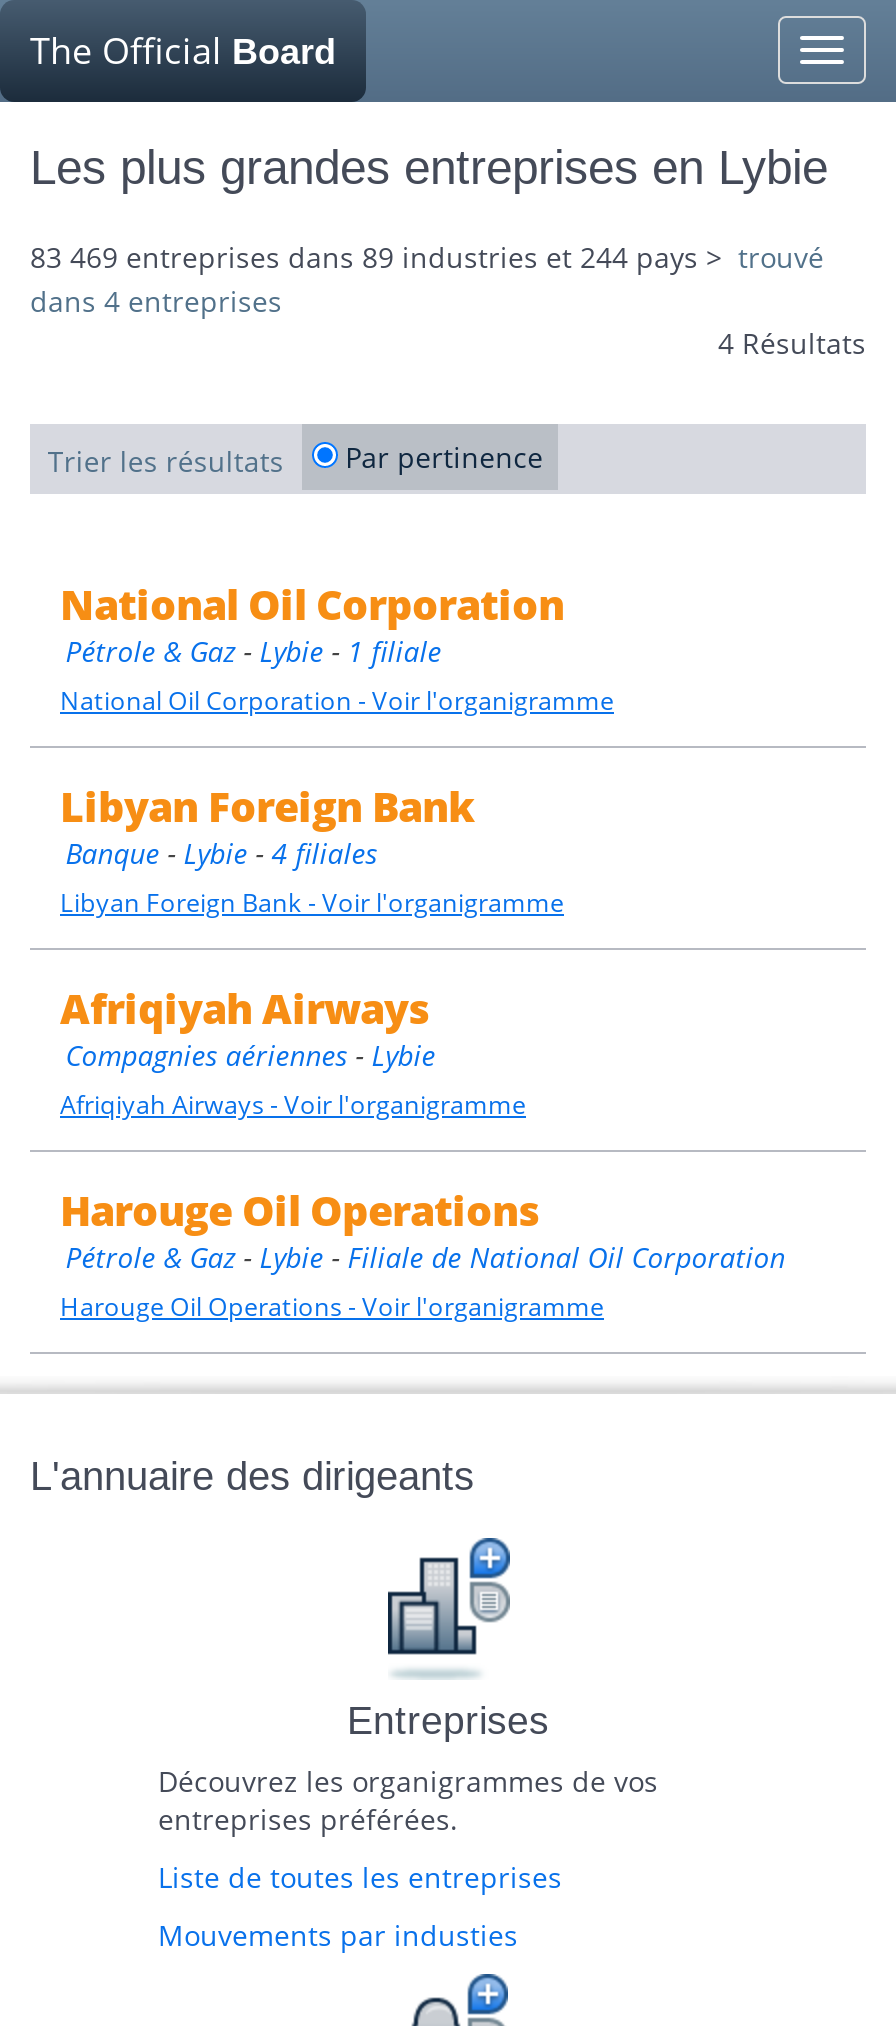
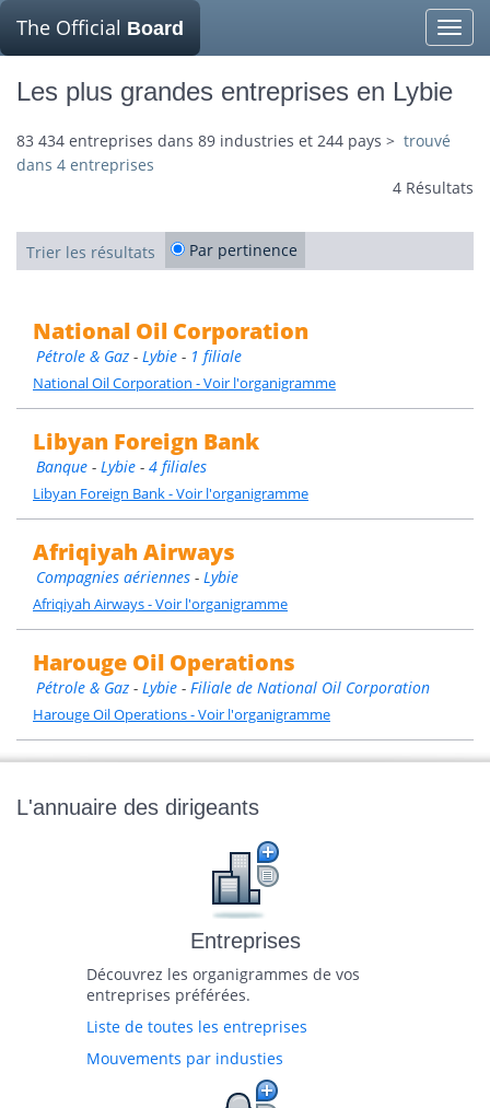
- 83 469 entreprises dans 89 industries et 244 pays > trouvé
+ 83 434 entreprises dans 89 industries et 244 pays > trouvé
